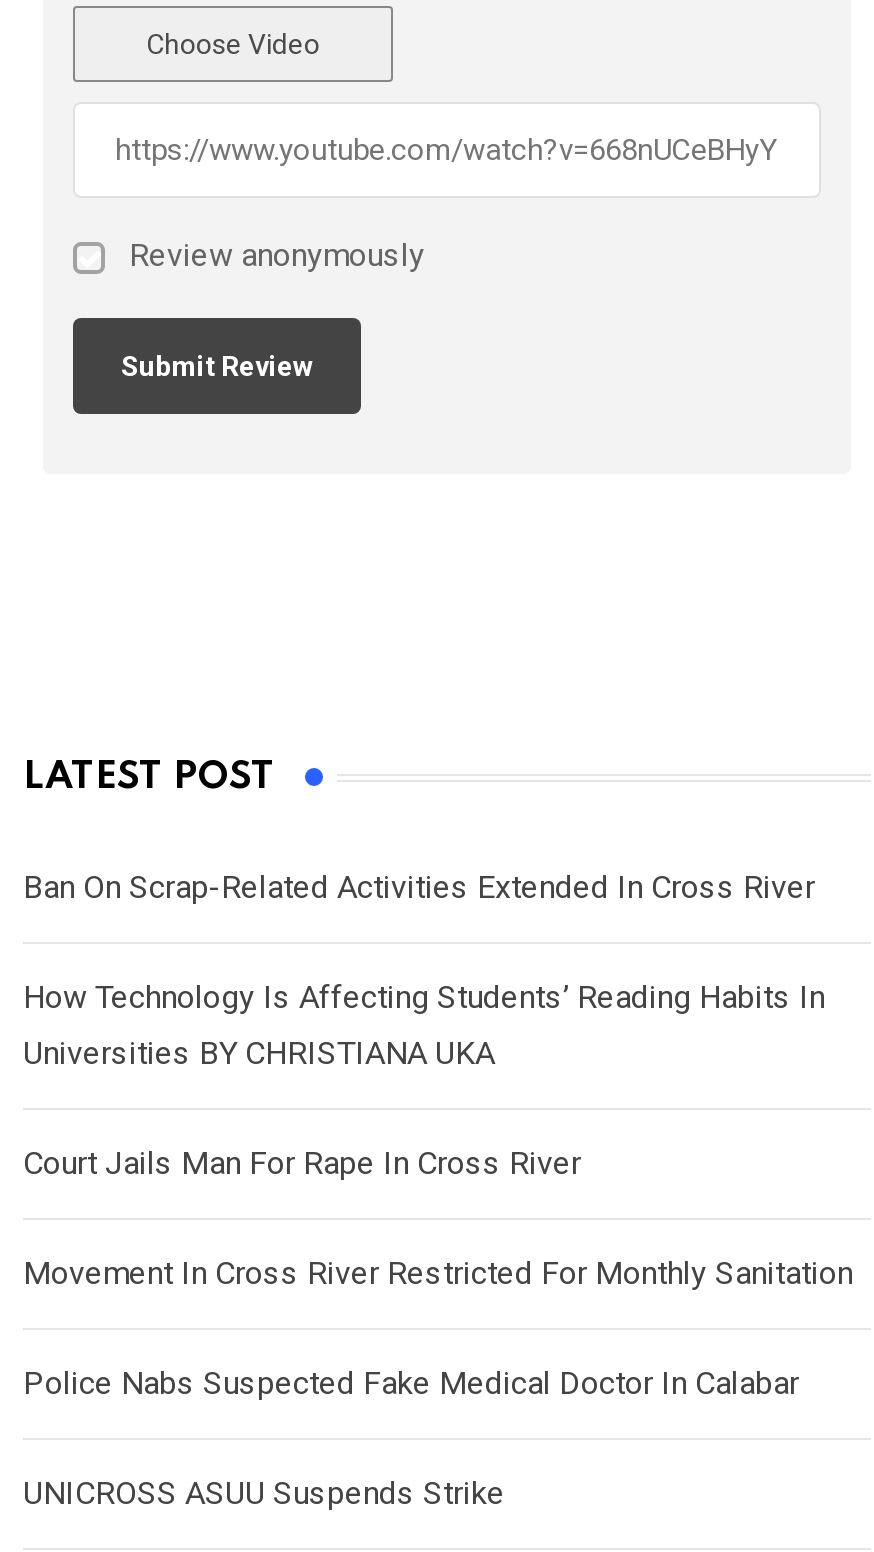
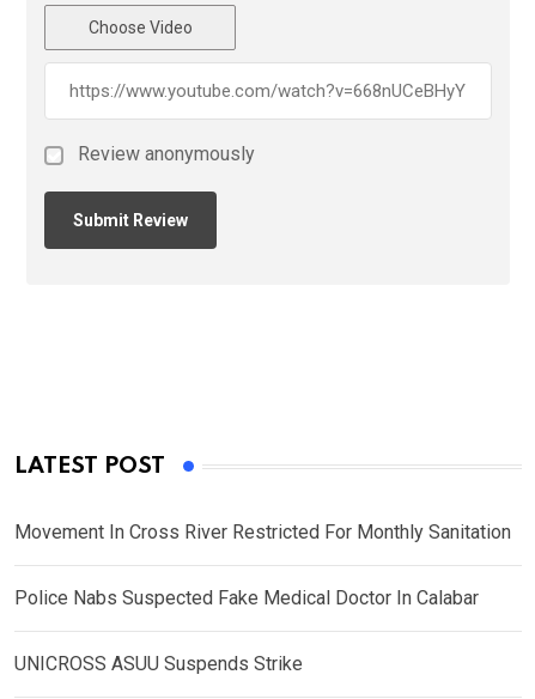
- Ban On Scrap-Related Activities Extended In Cross River
- How Technology Is Affecting Students’ Reading Habits In
- Universities BY CHRISTIANA UKA
- Court Jails Man For Rape In Cross River
